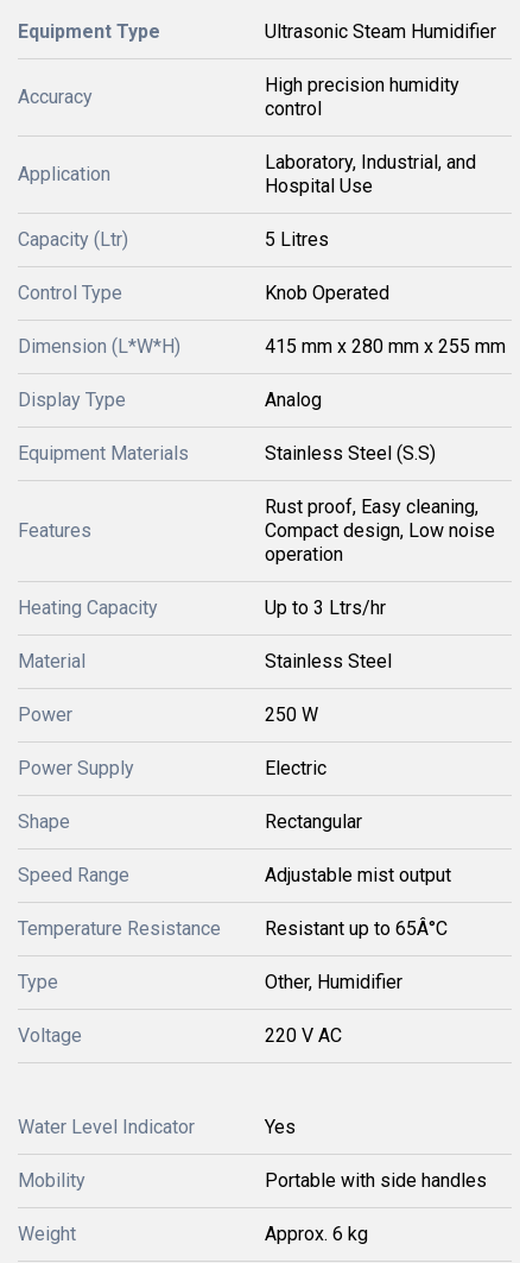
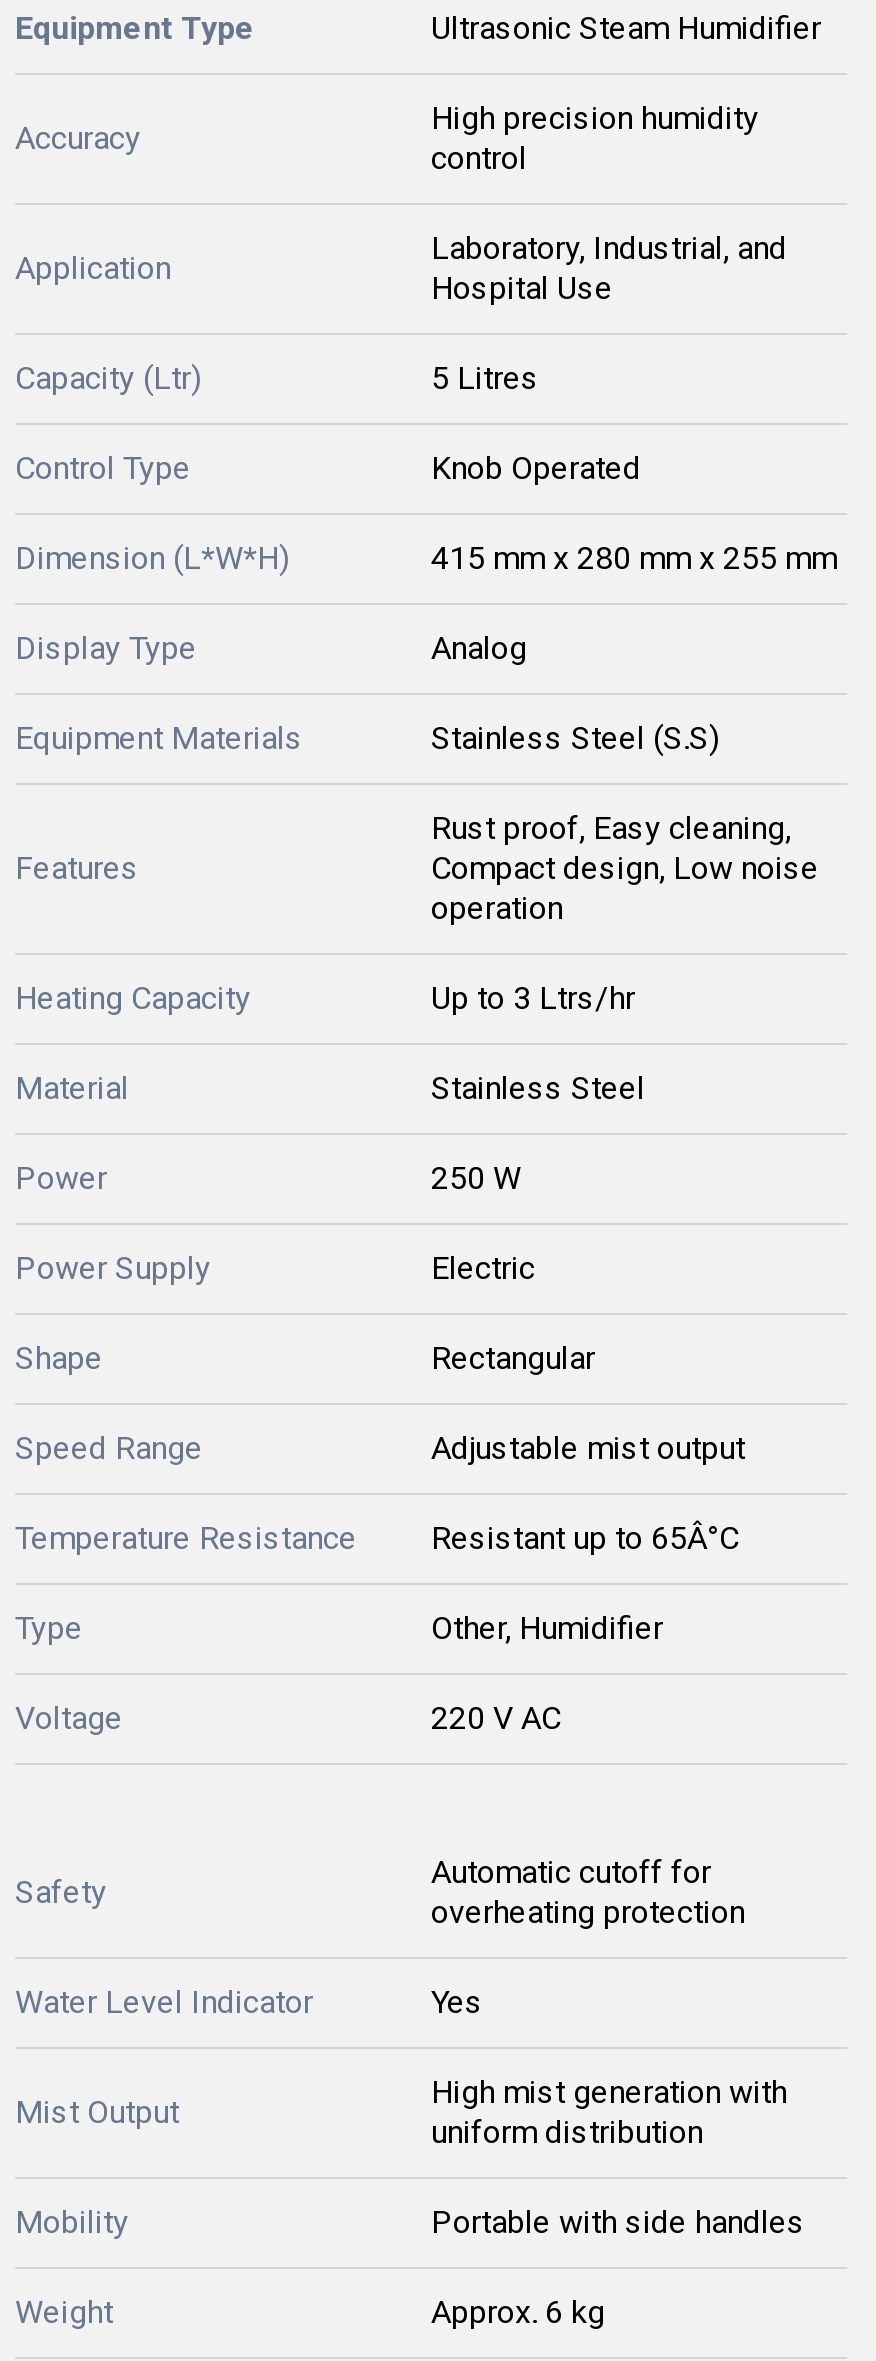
+ Safety

+ Automatic cutoff for
+ overheating protection

+ Mist Output

+ High mist generation with
+ uniform distribution
